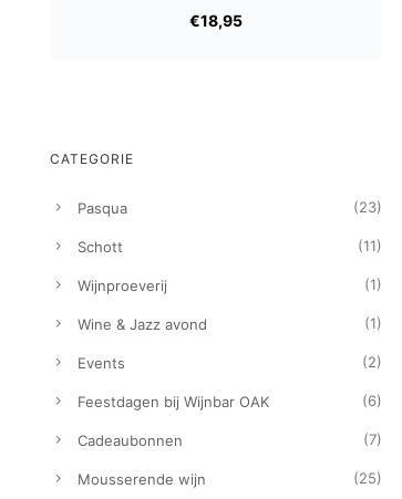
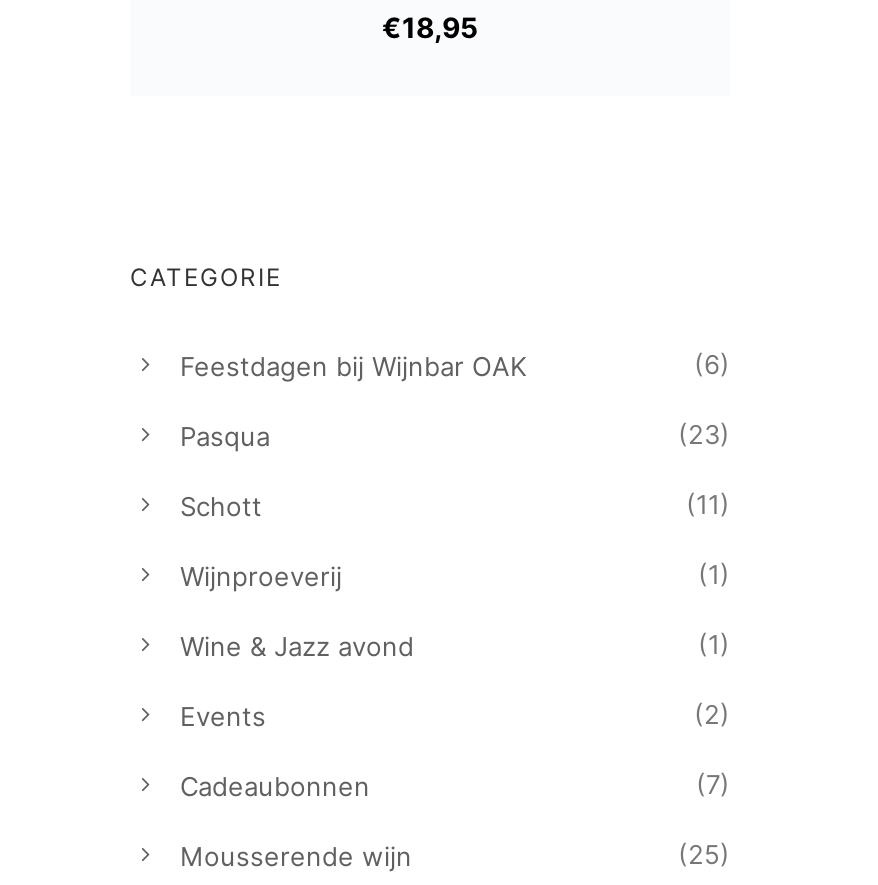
moved down: Pasqua | (23) | Schott | ... | Events | (2)

moved up: Feestdagen bij Wijnbar OAK | (6)
